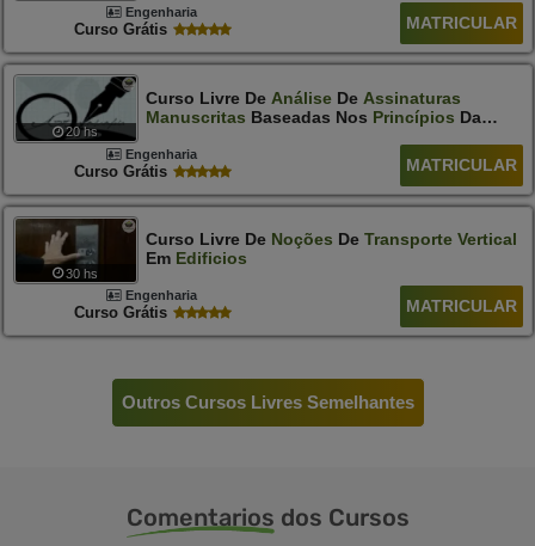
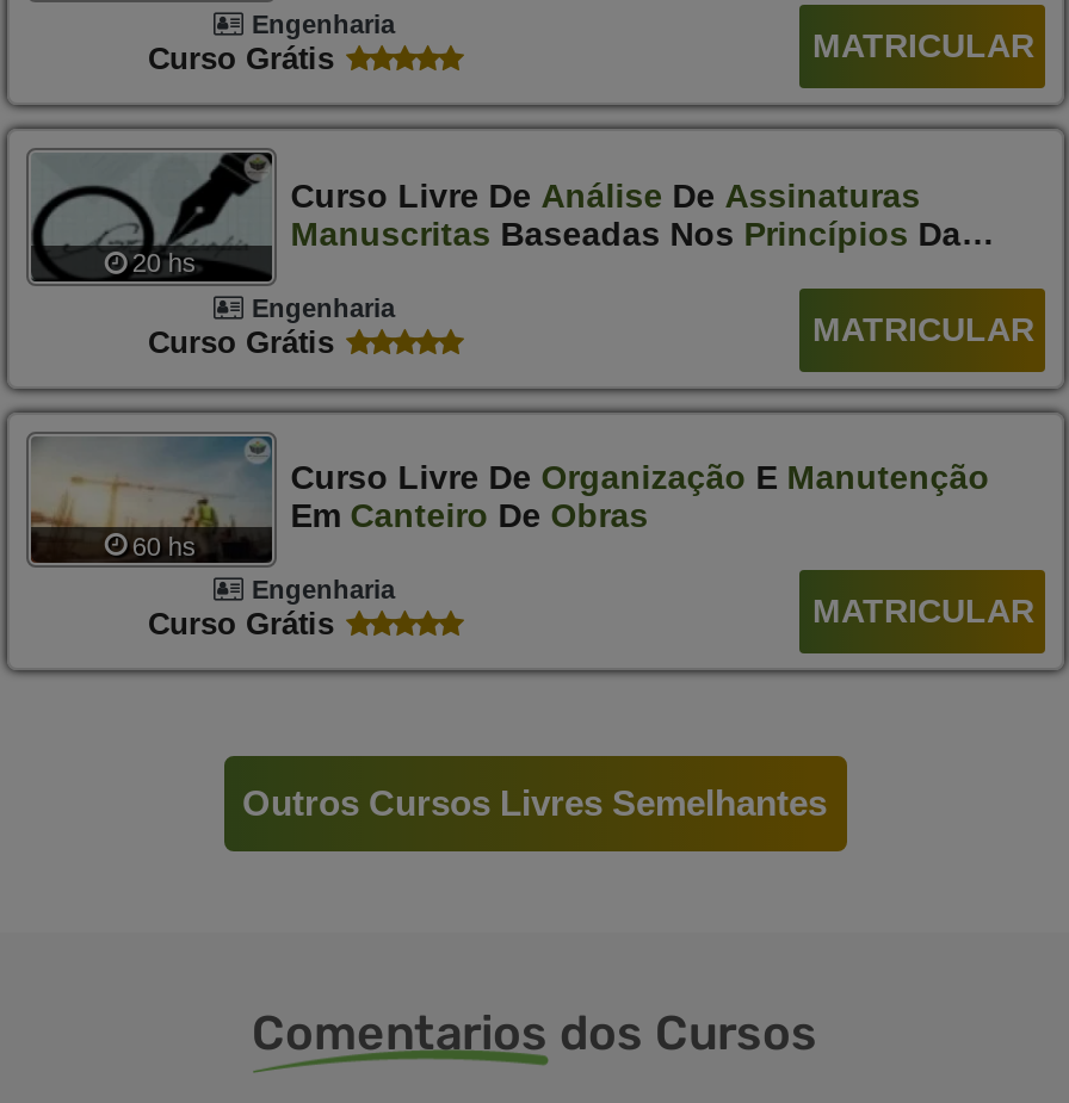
- [image]
- 30 hs
+ [image]
+ 60 hs

- Curso Livre De Noções De Transporte Vertical
- Em Edificios
+ Curso Livre De Organização E Manutenção
+ Em Canteiro De Obras
